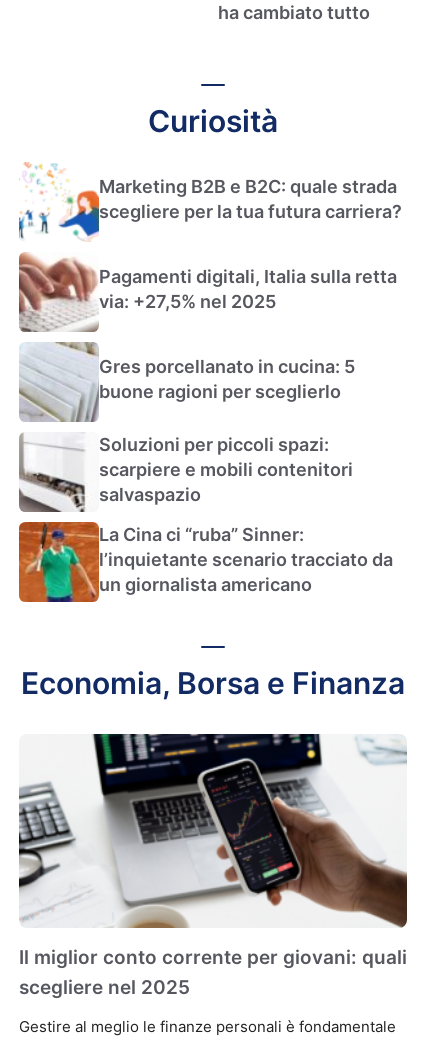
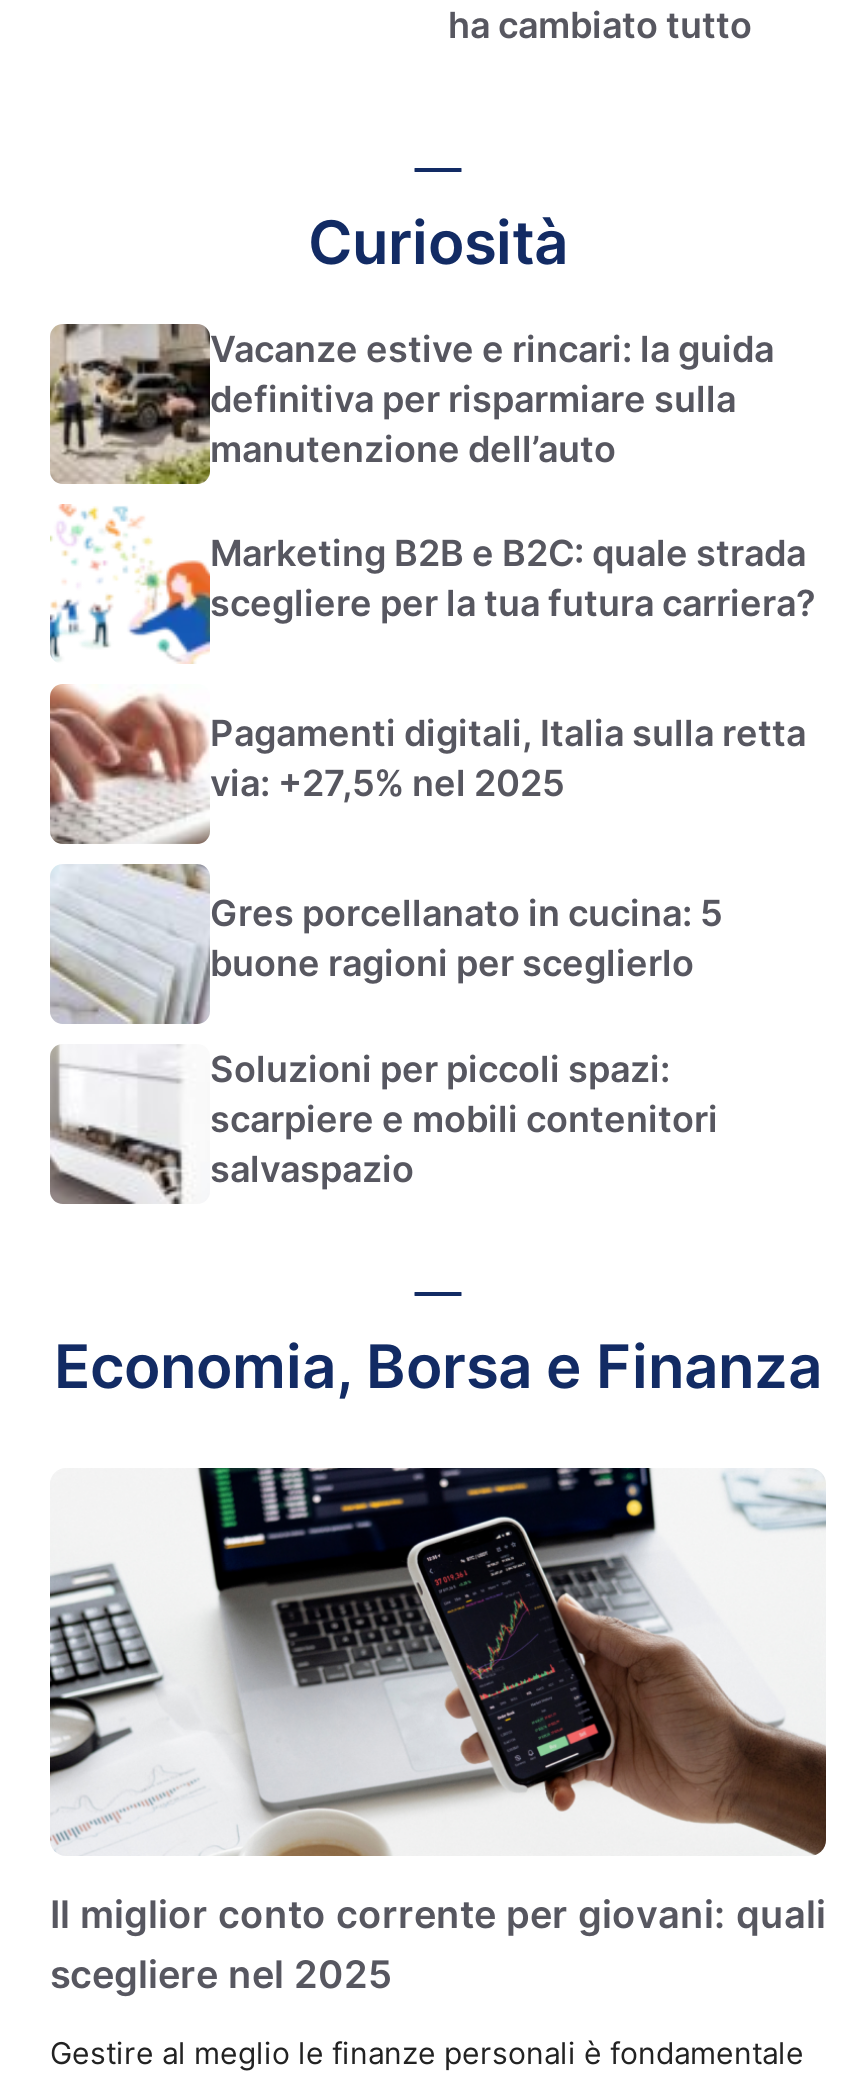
+ [image]
+ Vacanze estive e rincari: la guida
+ definitiva per risparmiare sulla
+ manutenzione dell’auto

moved down: [image] | Marketing B2B e B2C: quale strada | scegliere per la tua futura carriera? | ... | scarpiere e mobili contenitori | salvaspazio

- [image]
- La Cina ci “ruba” Sinner:
- l’inquietante scenario tracciato da
- un giornalista americano
